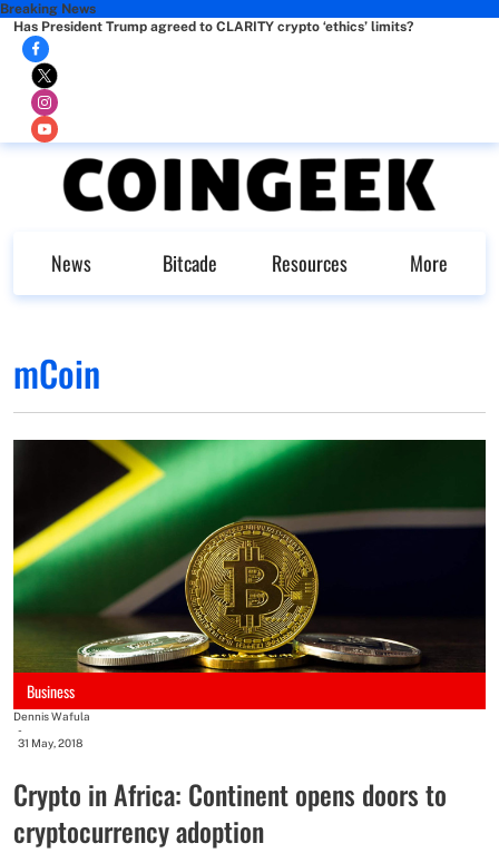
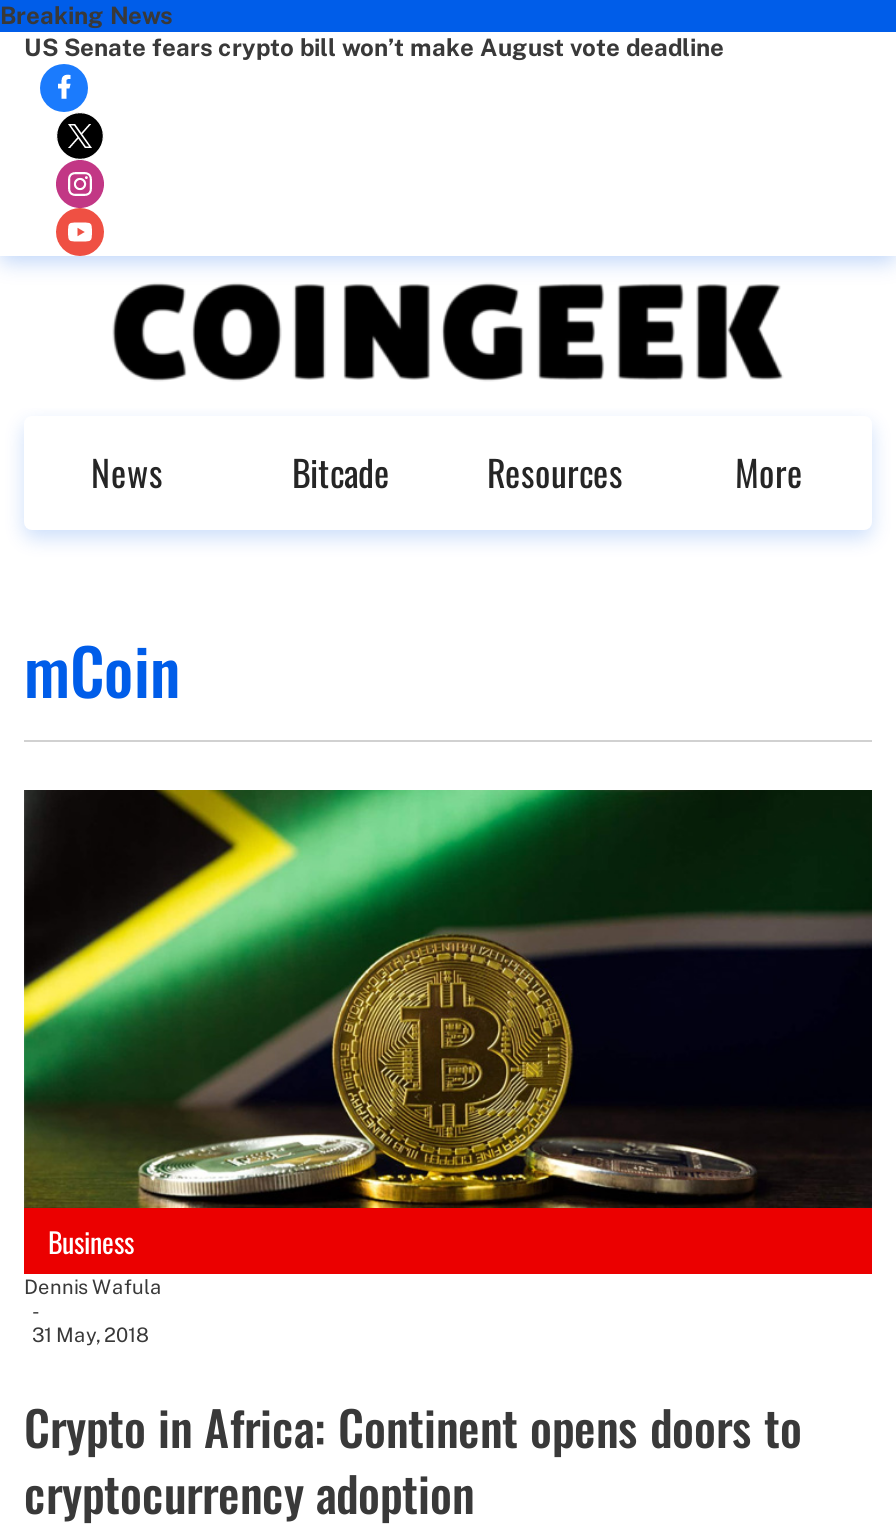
- Has President Trump agreed to CLARITY crypto ‘ethics’ limits?
+ US Senate fears crypto bill won’t make August vote deadline
